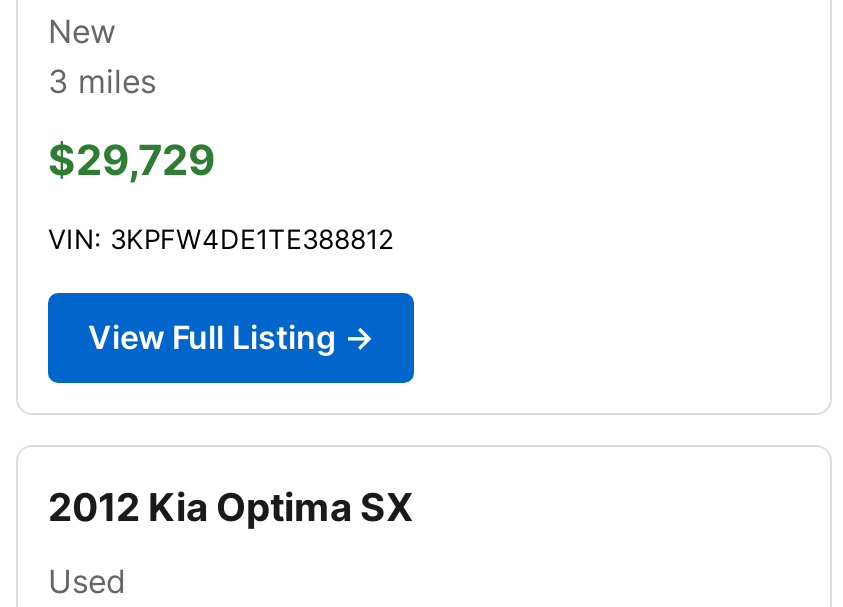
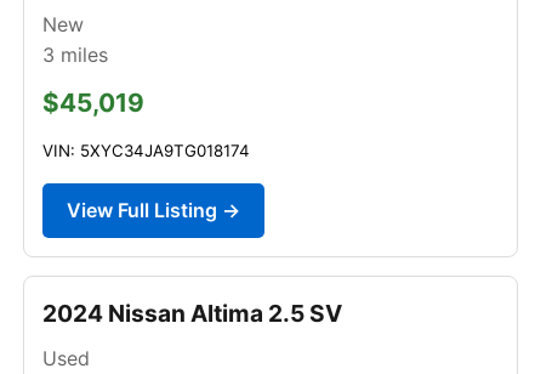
- $29,729
+ $45,019

- VIN: 3KPFW4DE1TE388812
+ VIN: 5XYC34JA9TG018174

- 2012 Kia Optima SX
+ 2024 Nissan Altima 2.5 SV
